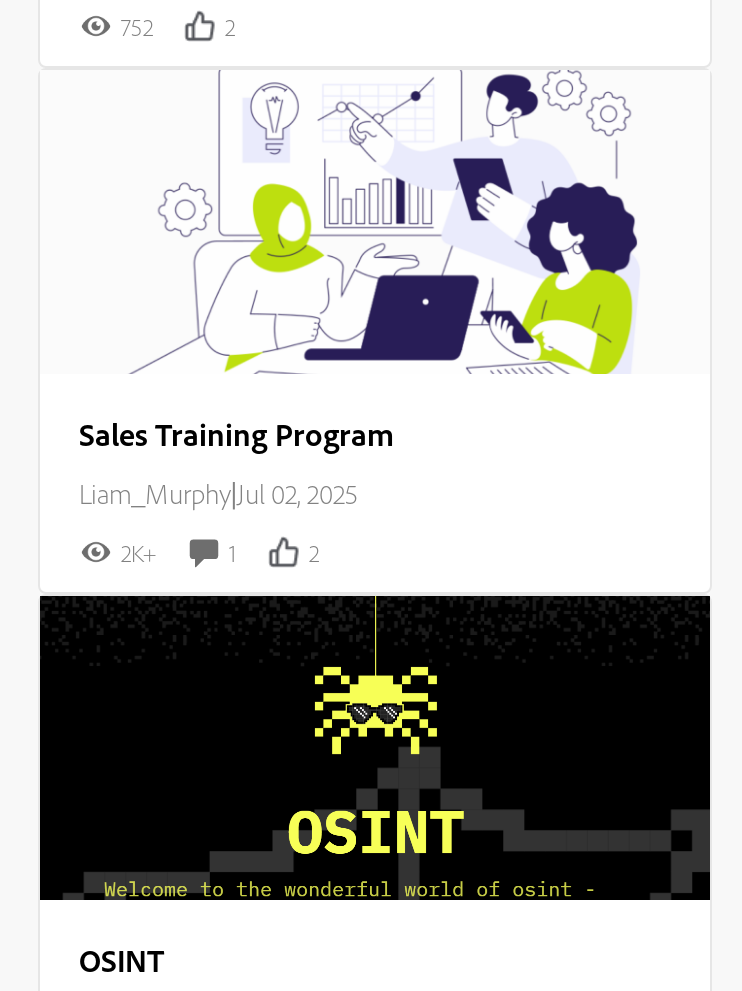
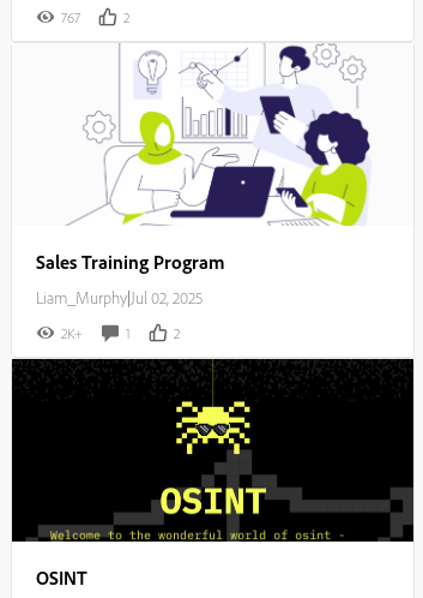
- 752
+ 767
